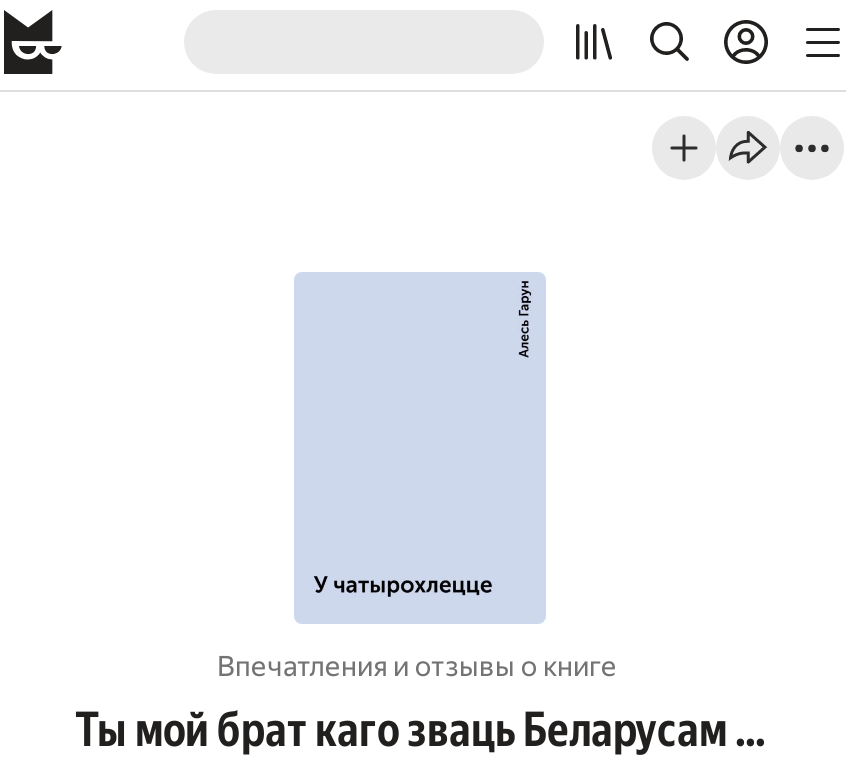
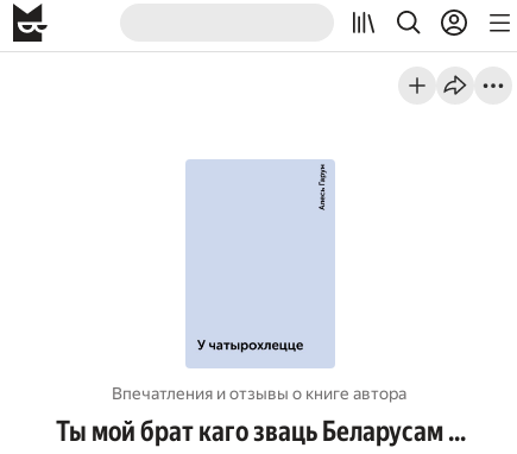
- Впечатления и отзывы о книге
+ Впечатления и отзывы о книге автора
